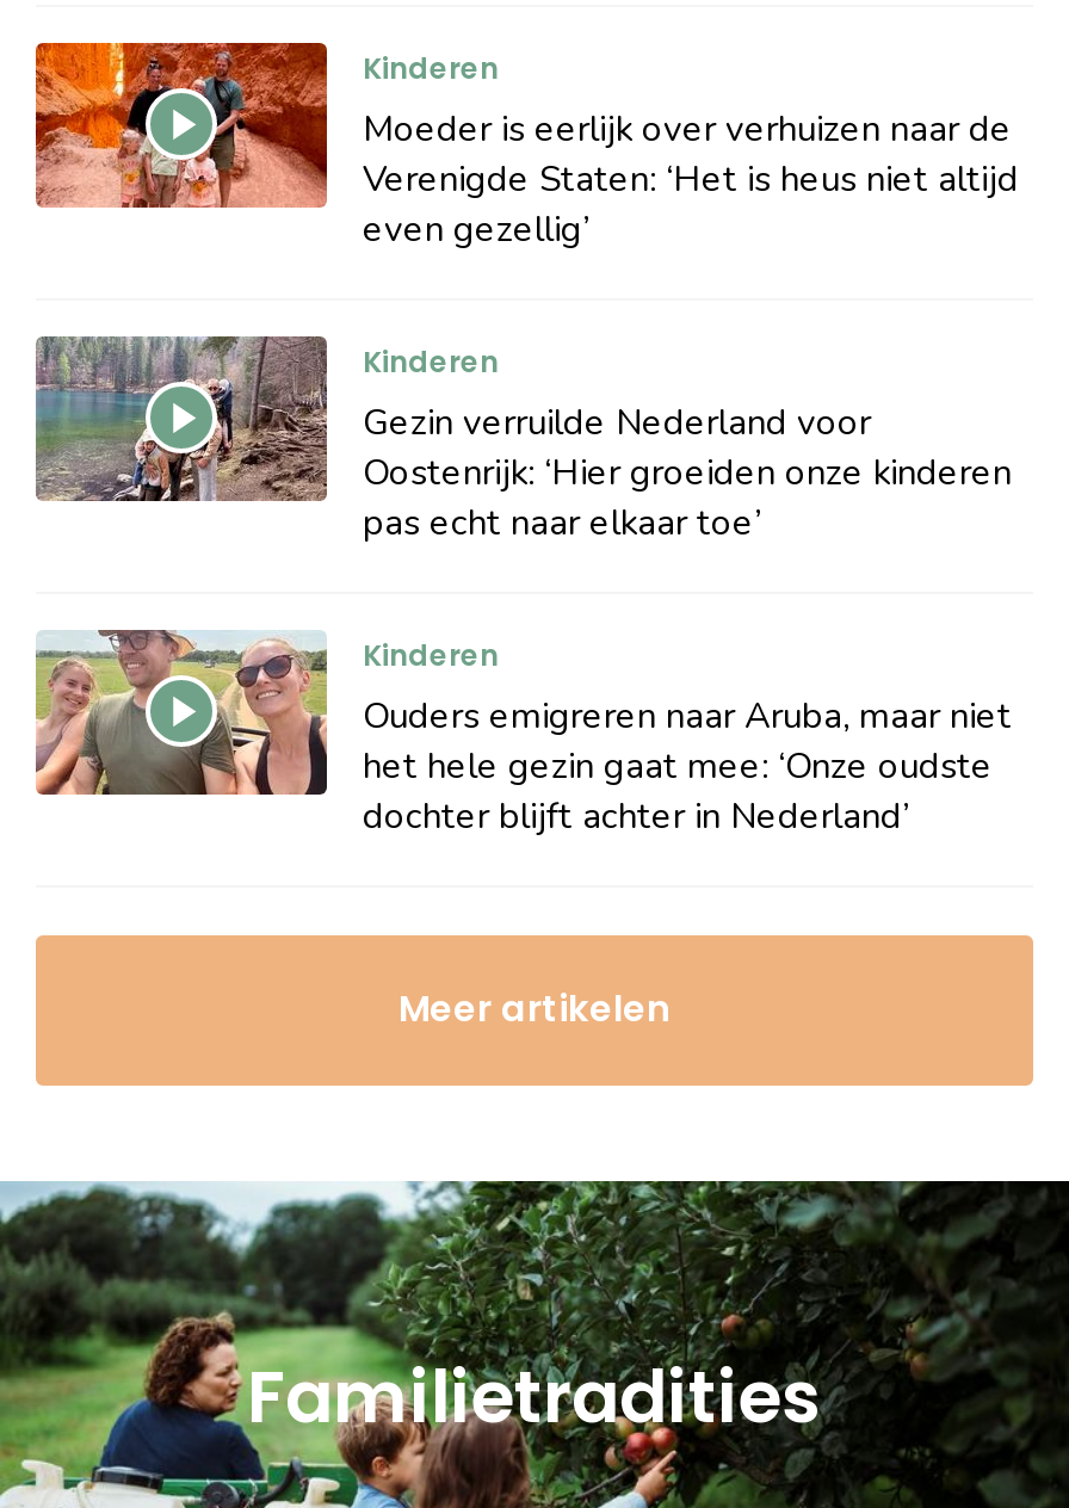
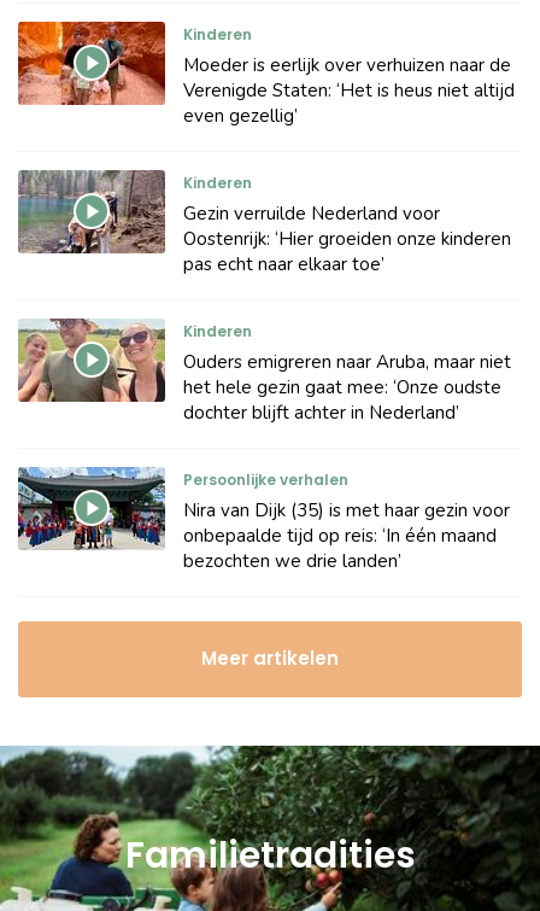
+ [image]
+ Persoonlijke verhalen
+ Nira van Dijk (35) is met haar gezin voor
+ onbepaalde tijd op reis: ‘In één maand
+ bezochten we drie landen’
